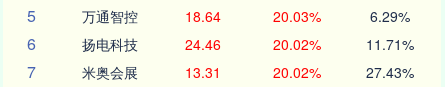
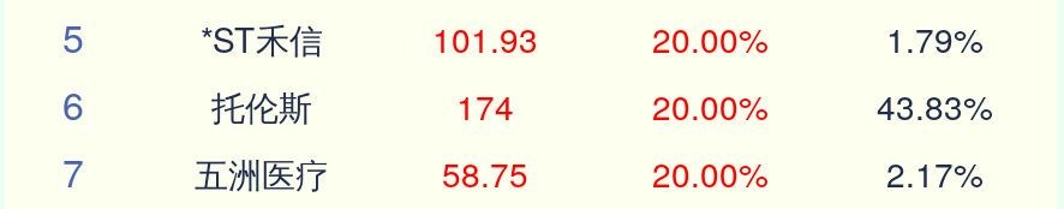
- 万通智控
- 18.64
- 20.03%
- 6.29%
+ *ST禾信
+ 101.93
+ 20.00%
+ 1.79%

- 扬电科技
- 24.46
- 20.02%
- 11.71%
+ 托伦斯
+ 174
+ 20.00%
+ 43.83%

- 米奥会展
- 13.31
- 20.02%
- 27.43%
+ 五洲医疗
+ 58.75
+ 20.00%
+ 2.17%
